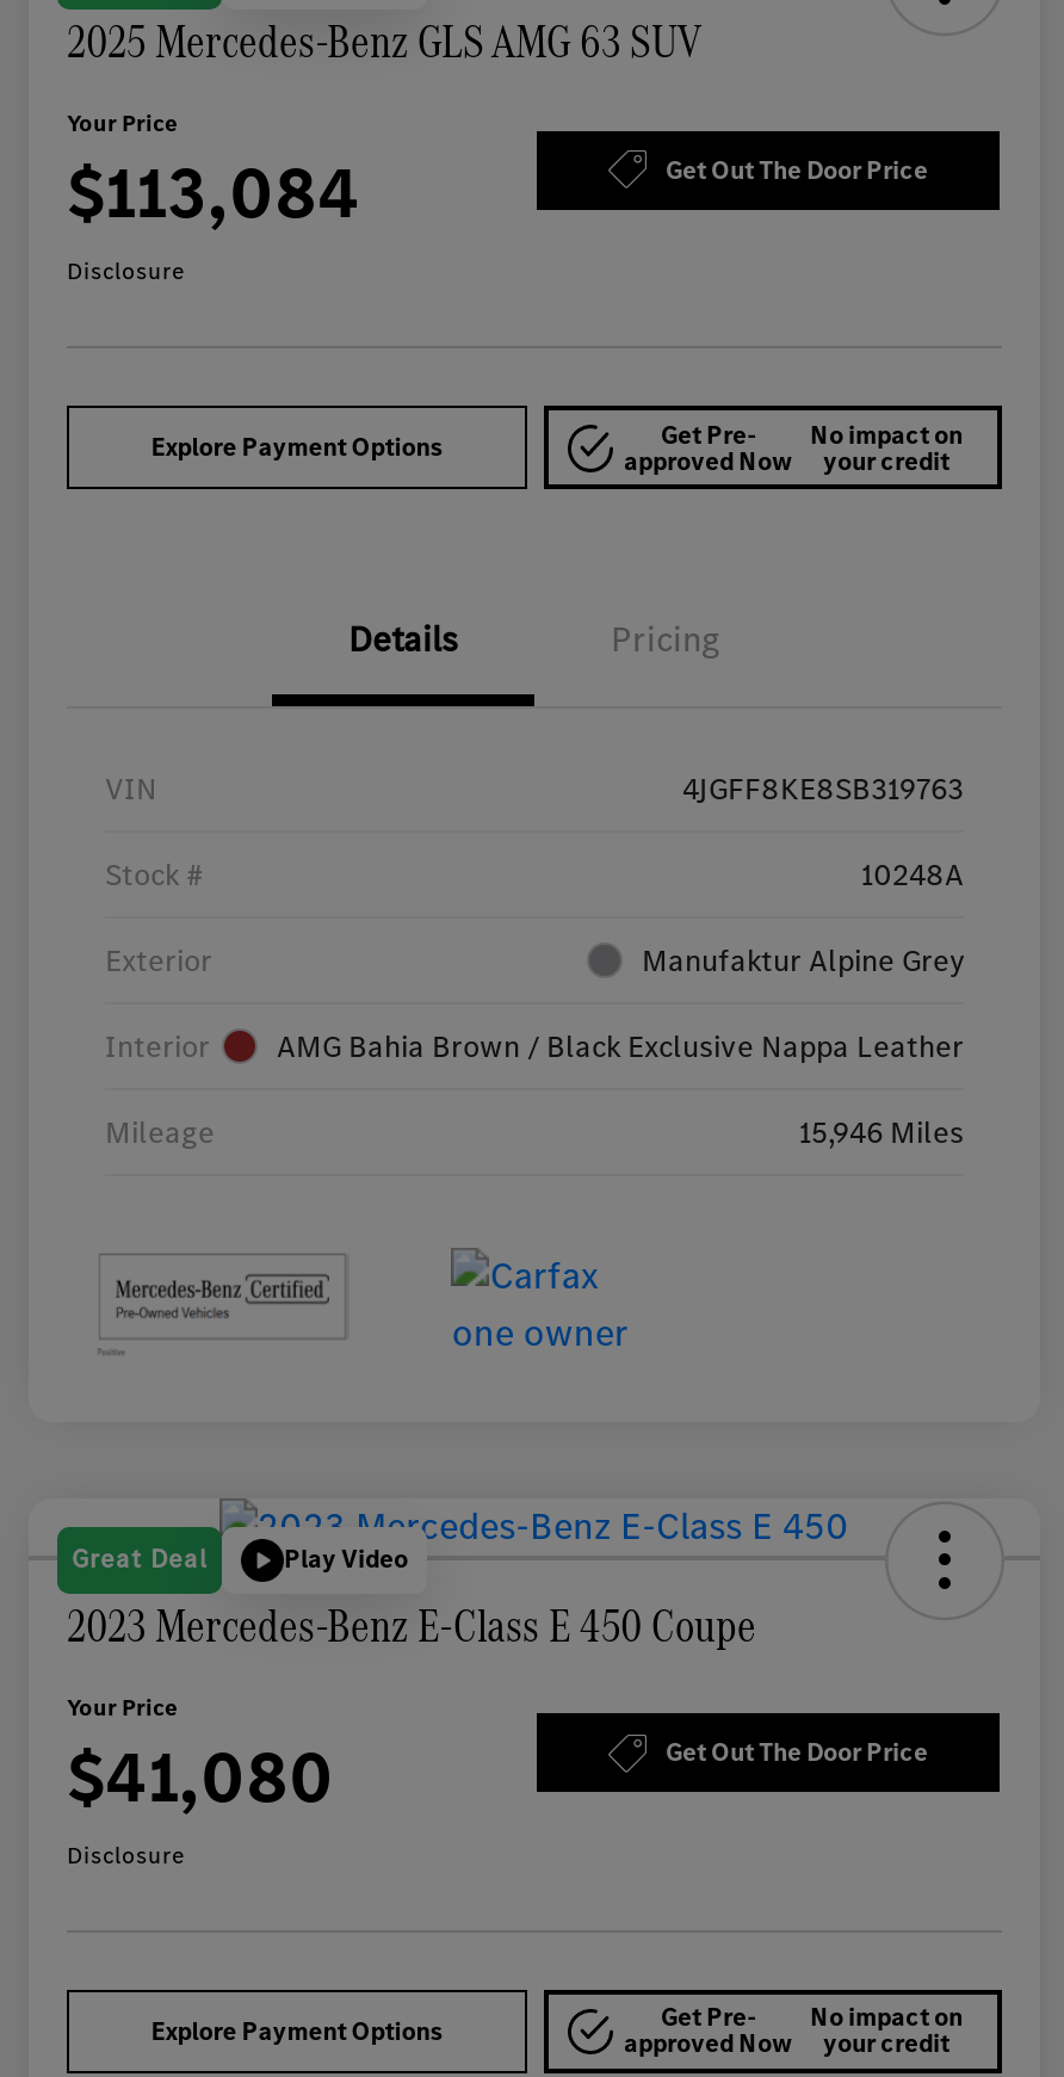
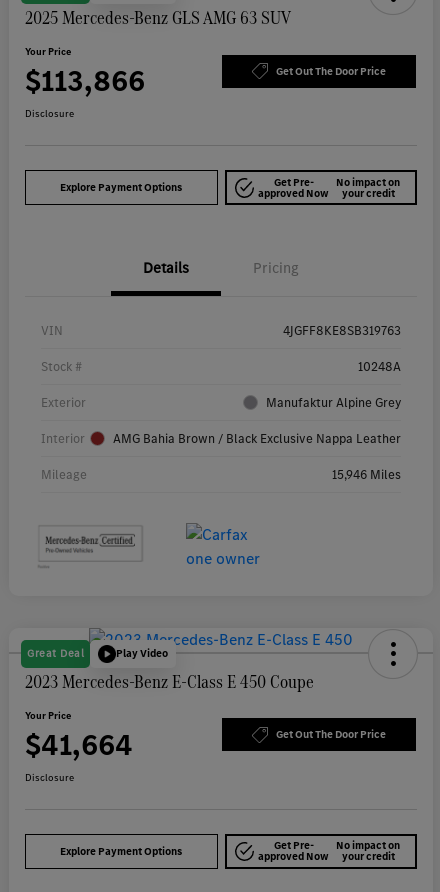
- $113,084
+ $113,866

- $41,080
+ $41,664
